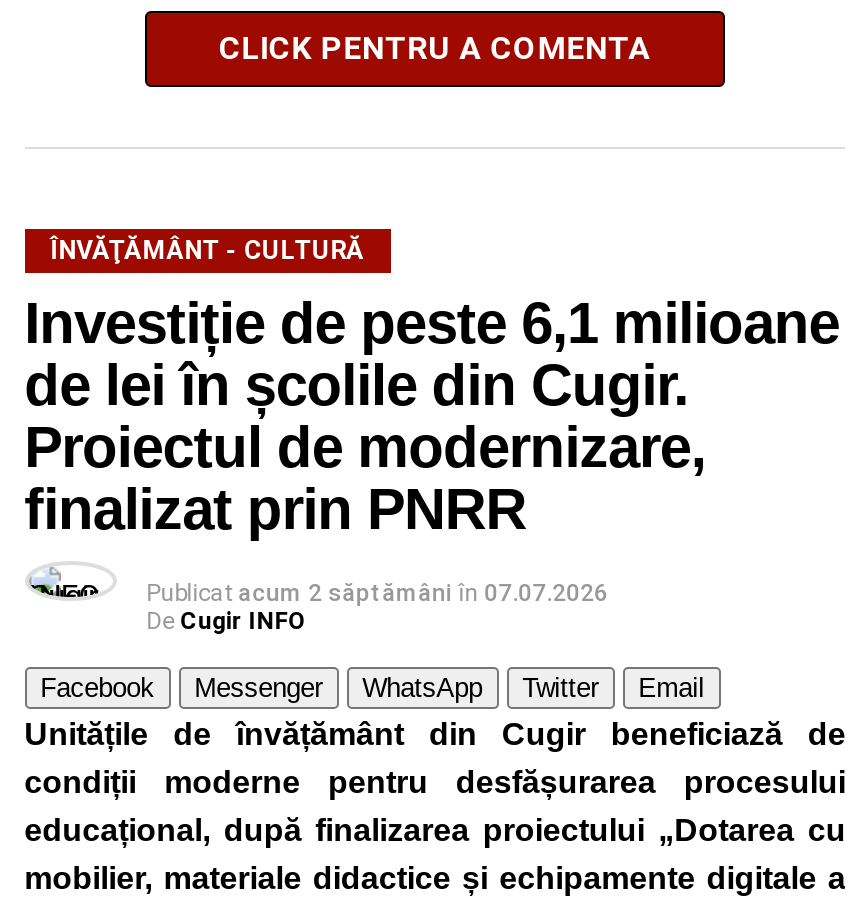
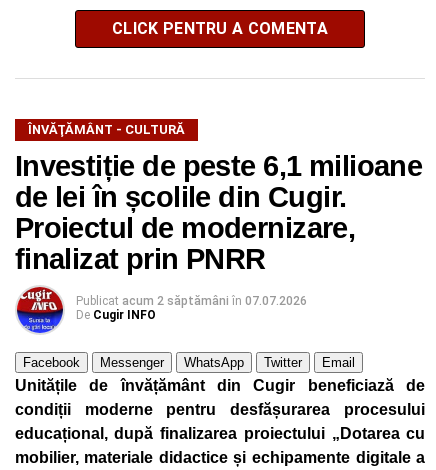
- [image]
+ [image]
